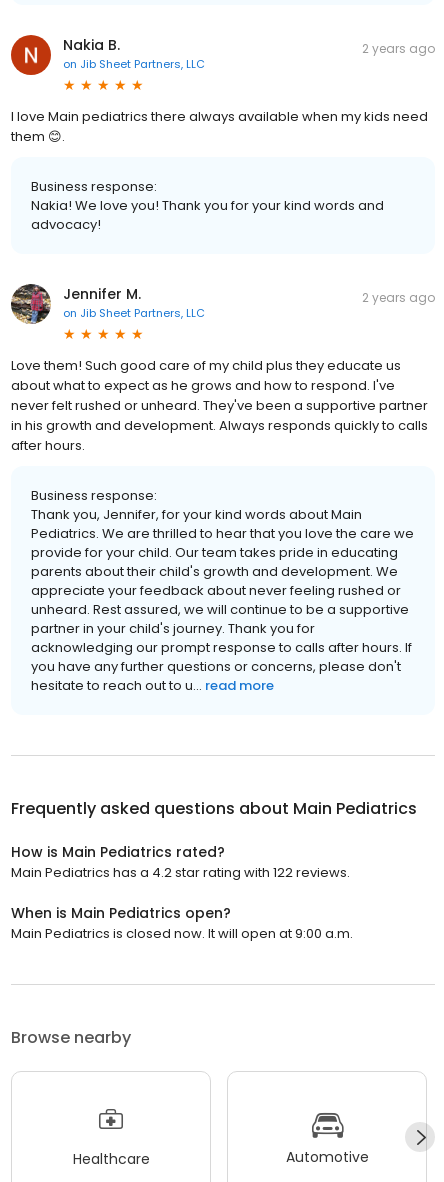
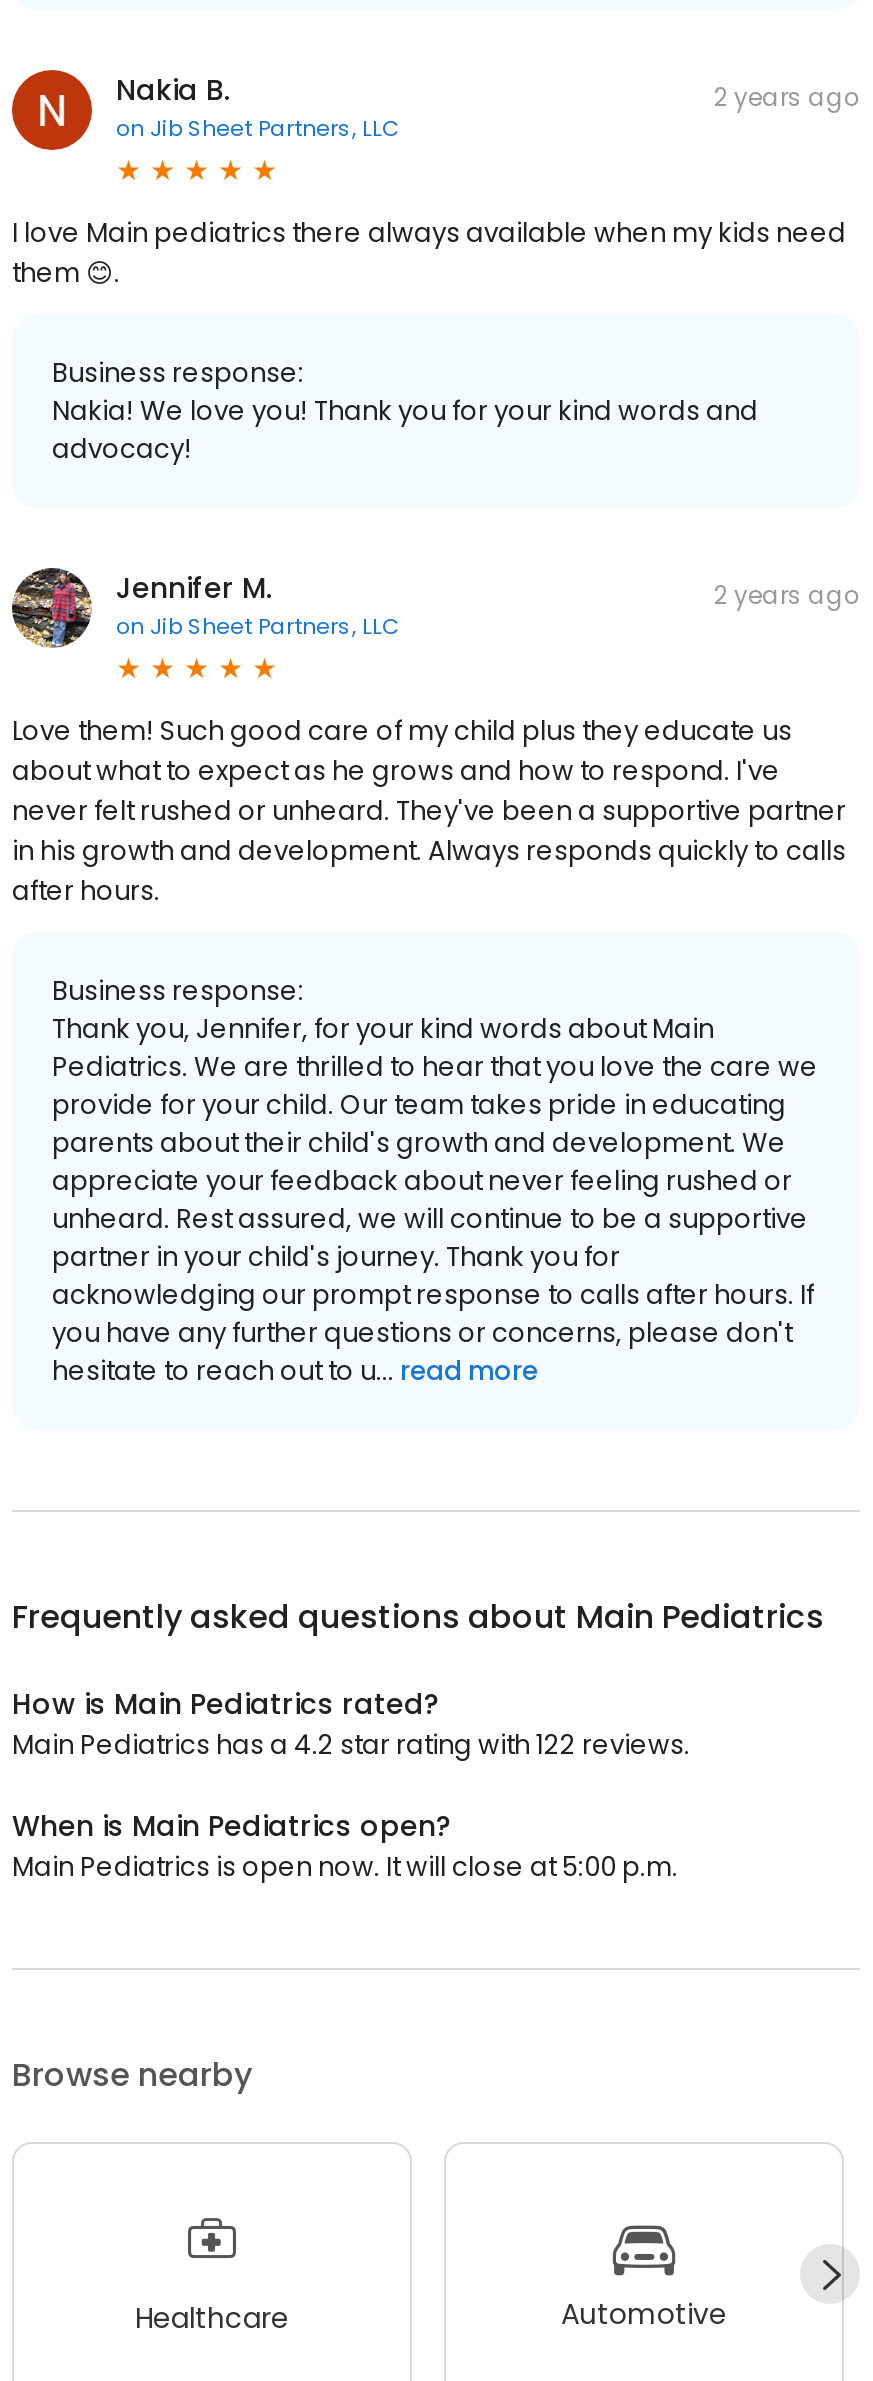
- Main Pediatrics is closed now. It will open at 9:00 a.m.
+ Main Pediatrics is open now. It will close at 5:00 p.m.
